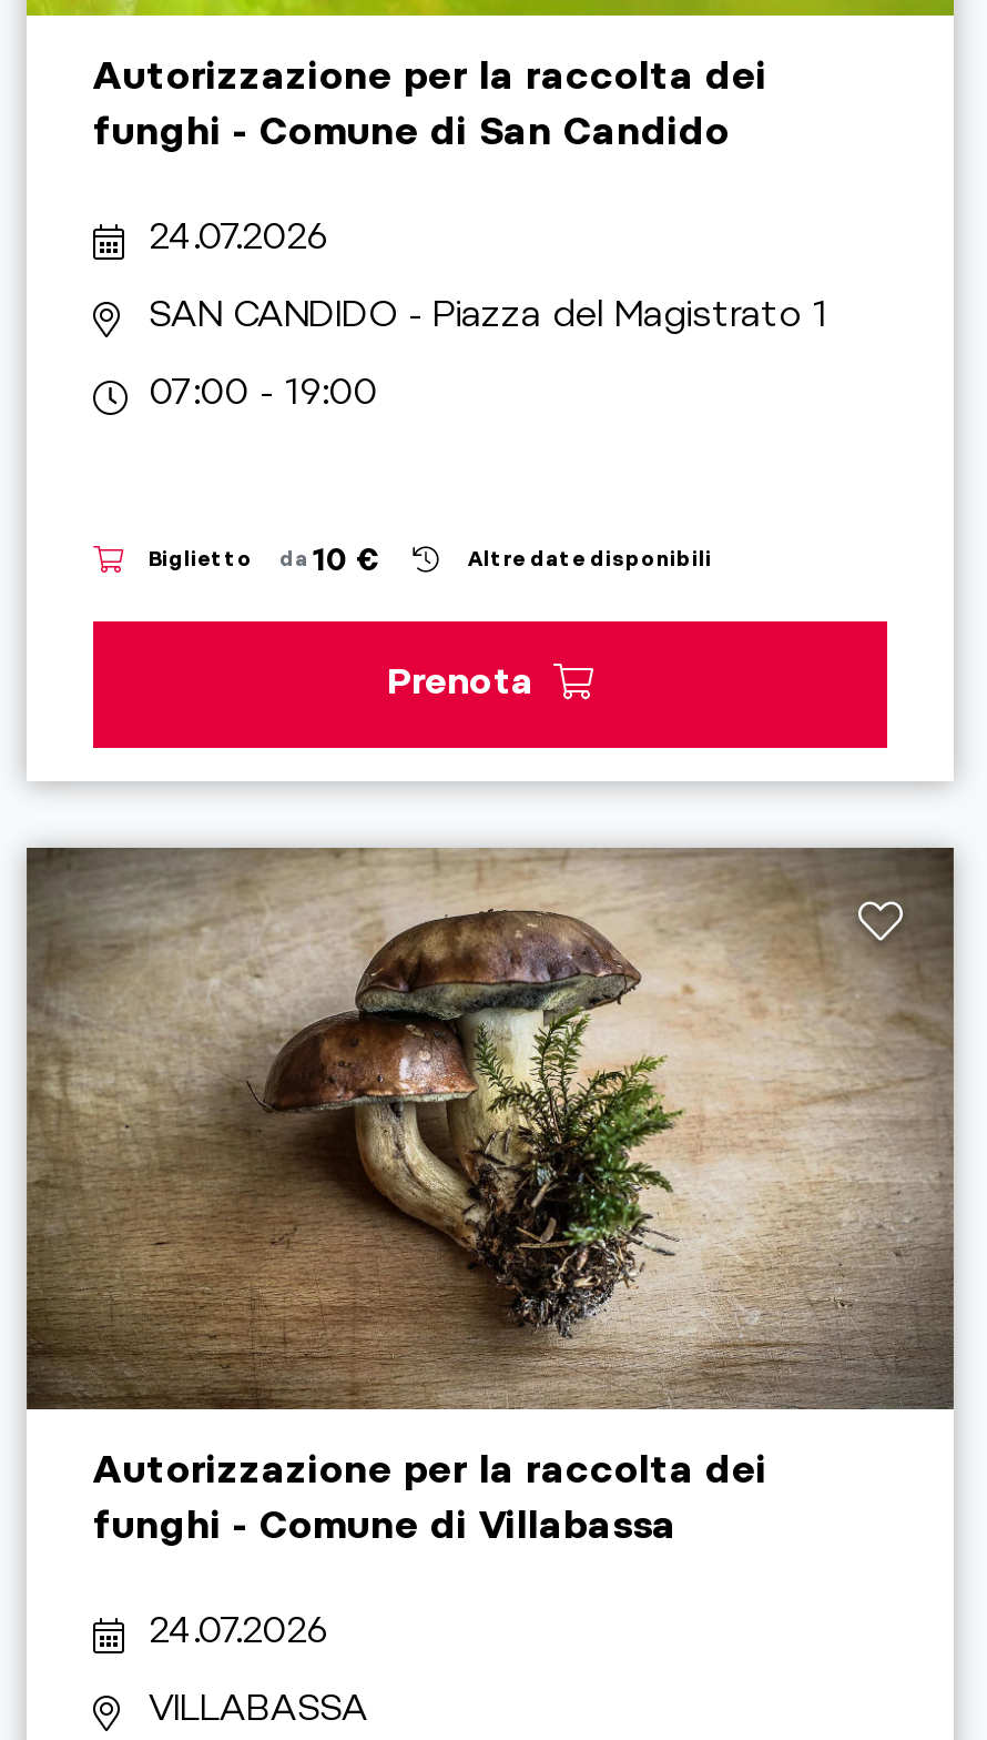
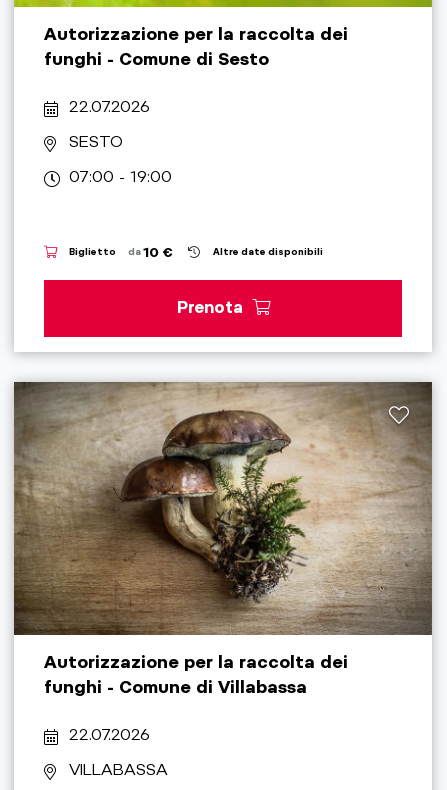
- funghi - Comune di San Candido
+ funghi - Comune di Sesto

- 24.07.2026
+ 22.07.2026

- SAN CANDIDO - Piazza del Magistrato 1
+ SESTO

- 24.07.2026
+ 22.07.2026
